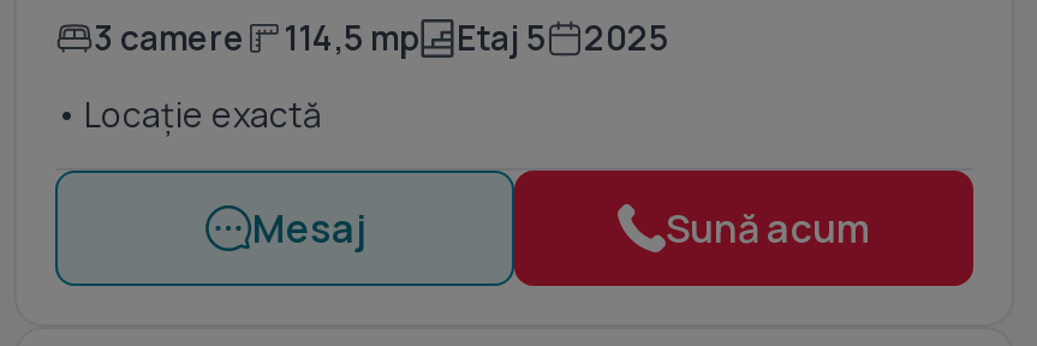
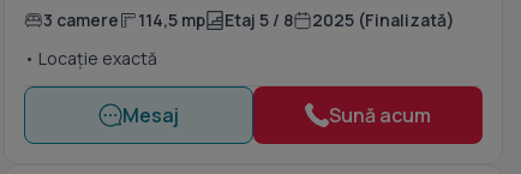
- Etaj 5
- 2025
+ Etaj 5 / 8
+ 2025 (Finalizată)
